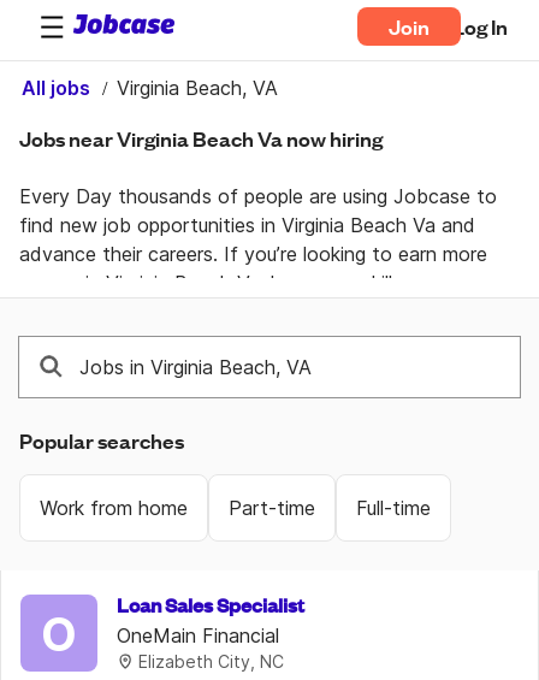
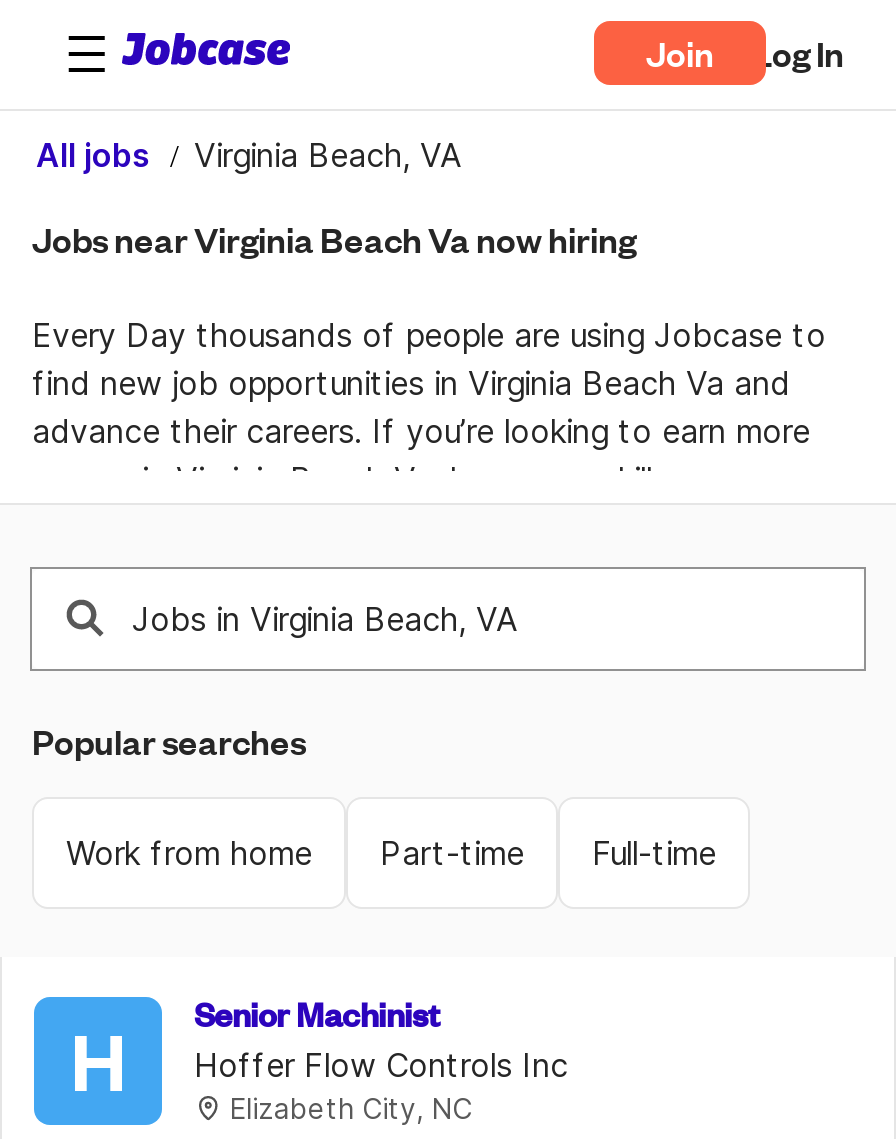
- Loan Sales Specialist
- OneMain Financial
+ Senior Machinist
+ Hoffer Flow Controls Inc

- O
+ H
